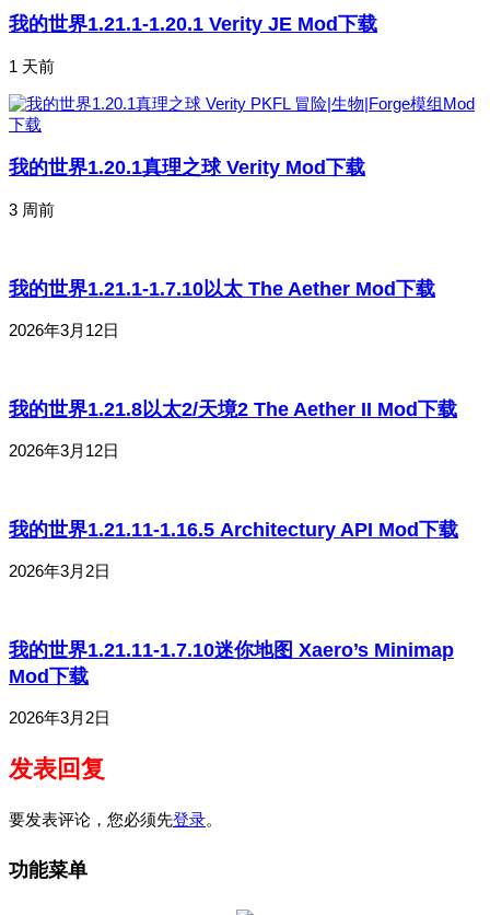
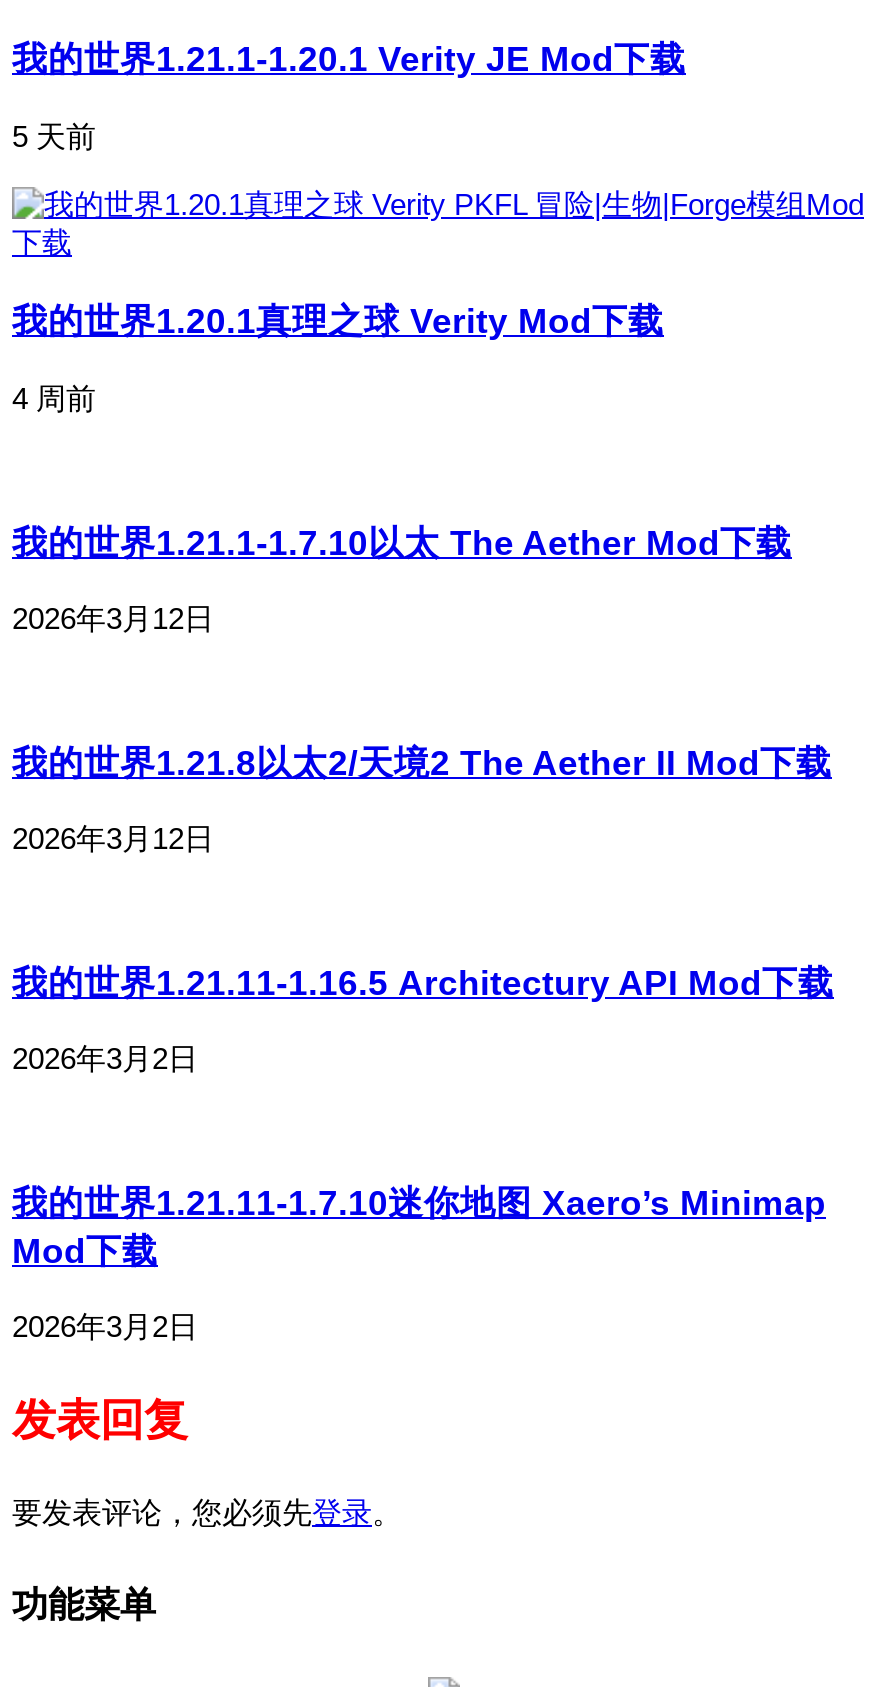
- 1 天前
+ 5 天前

- 3 周前
+ 4 周前
